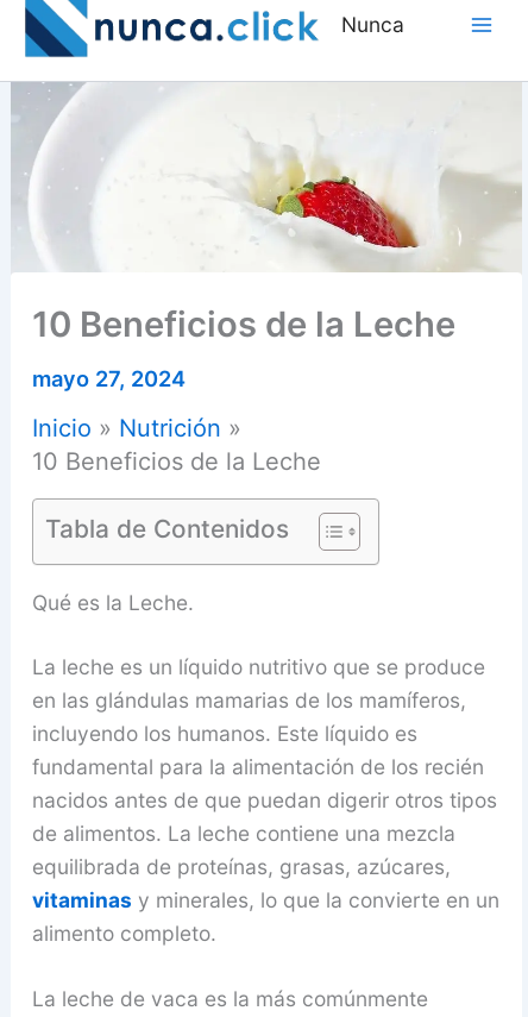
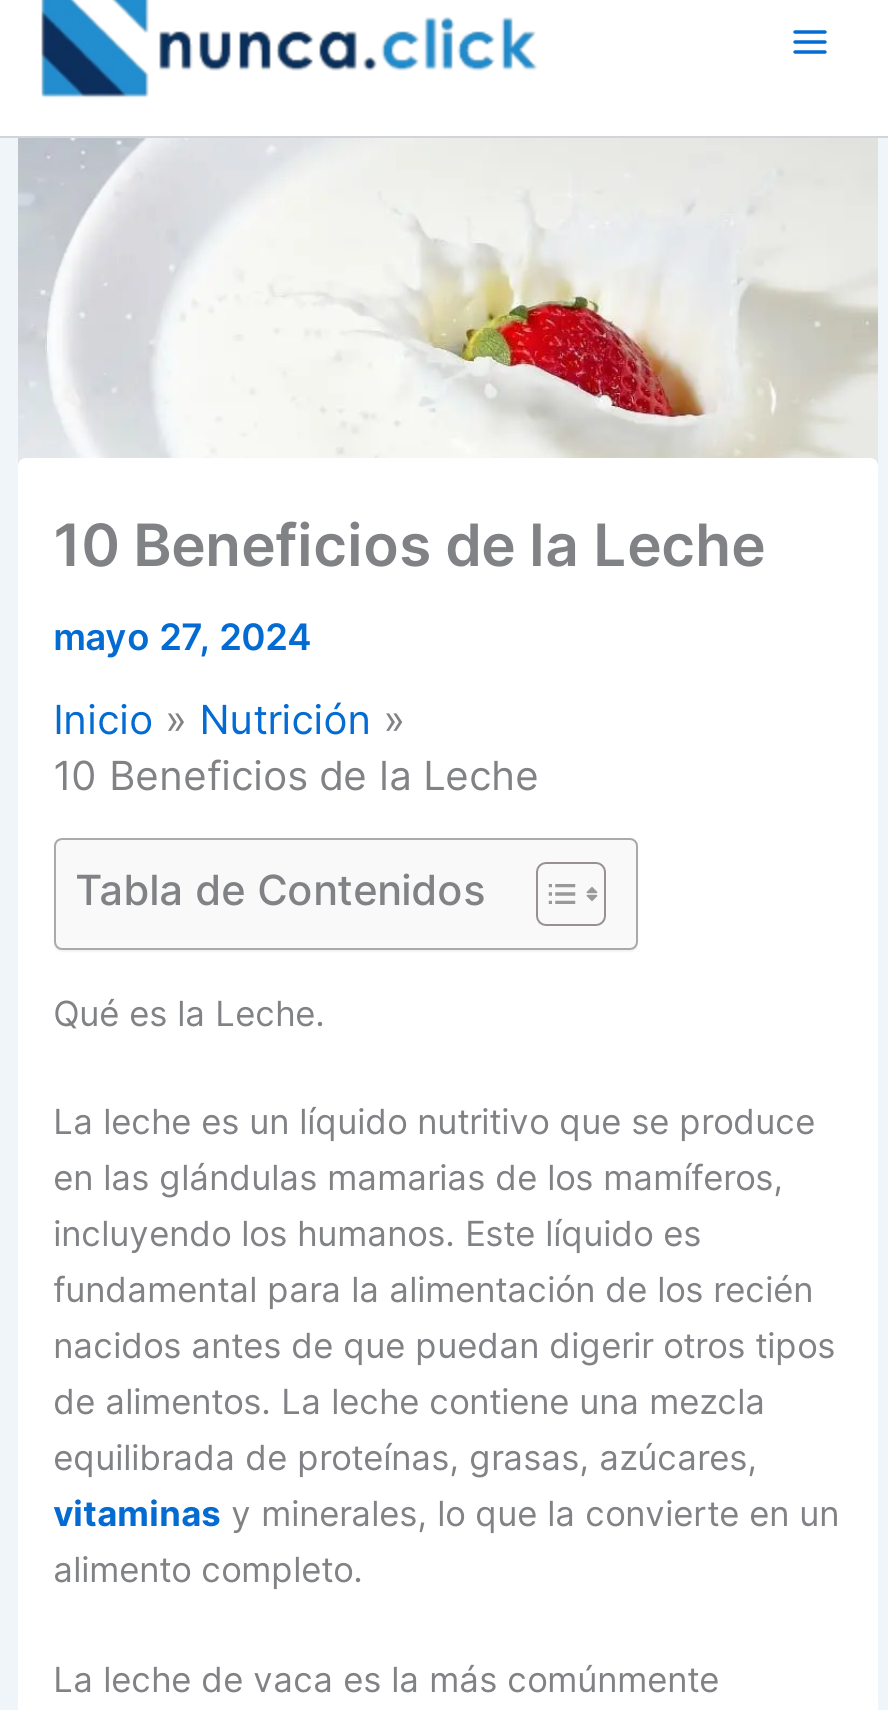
- Nunca
